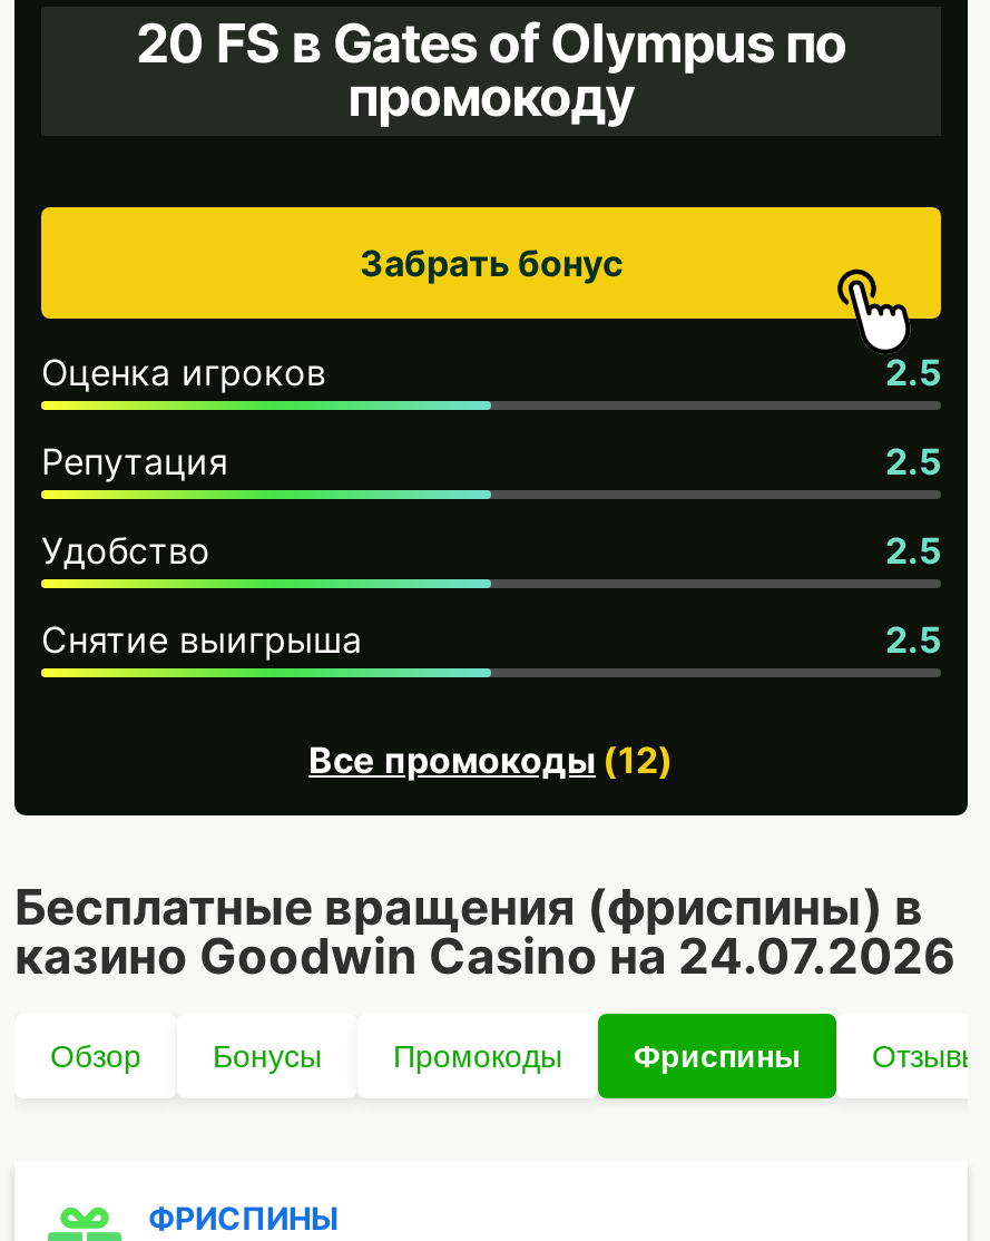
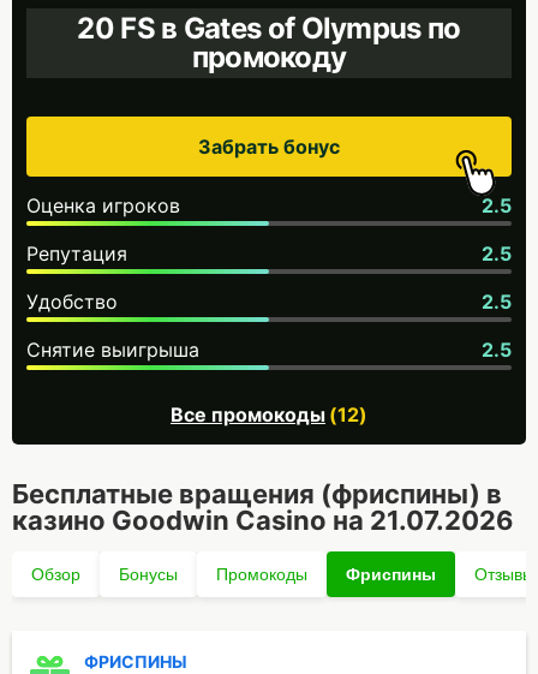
- казино Goodwin Casino на 24.07.2026
+ казино Goodwin Casino на 21.07.2026
